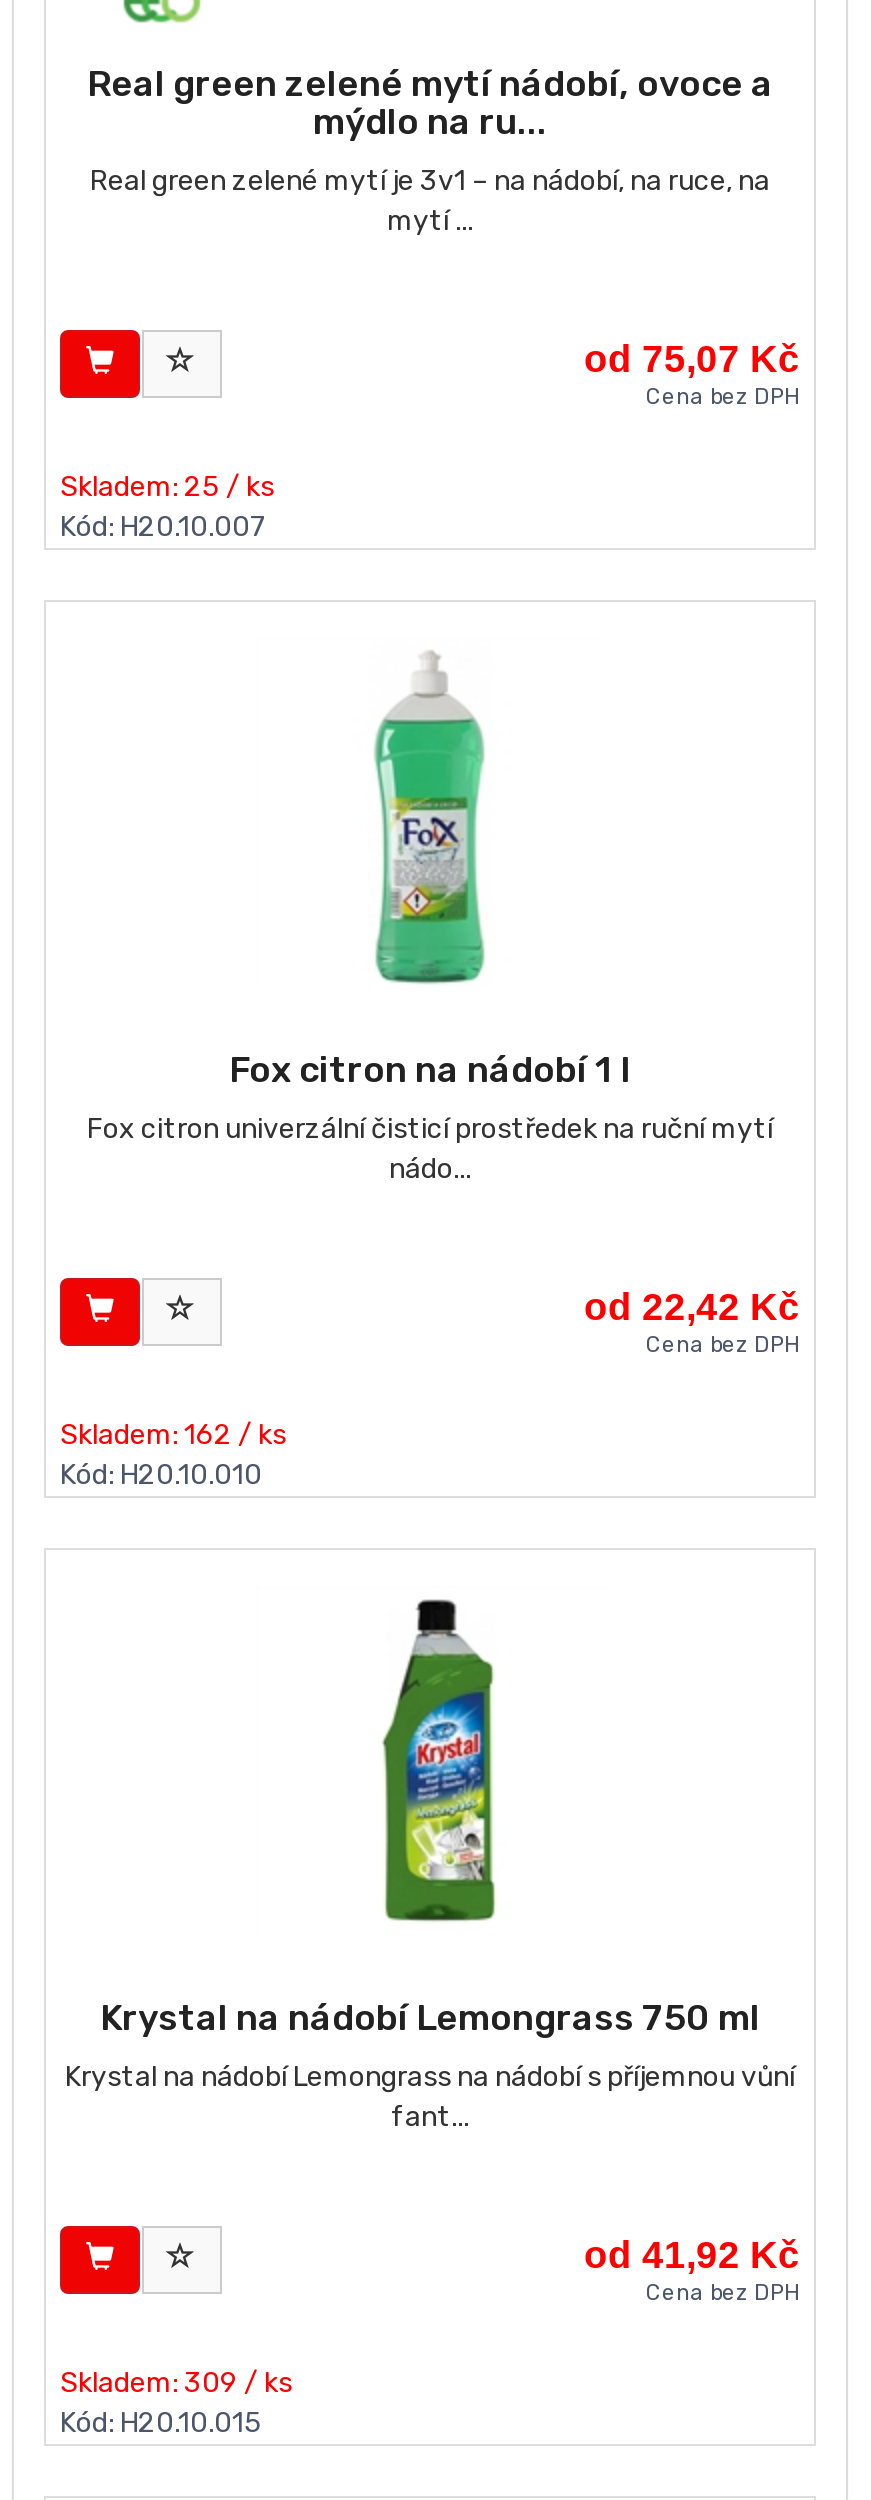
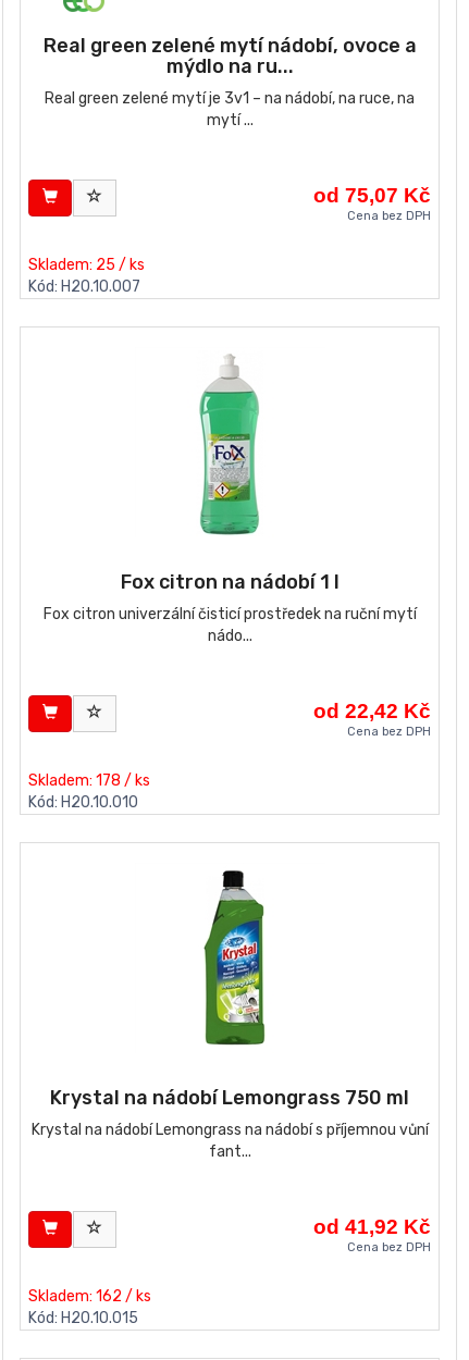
- Skladem: 162 / ks
+ Skladem: 178 / ks

- Skladem: 309 / ks
+ Skladem: 162 / ks
